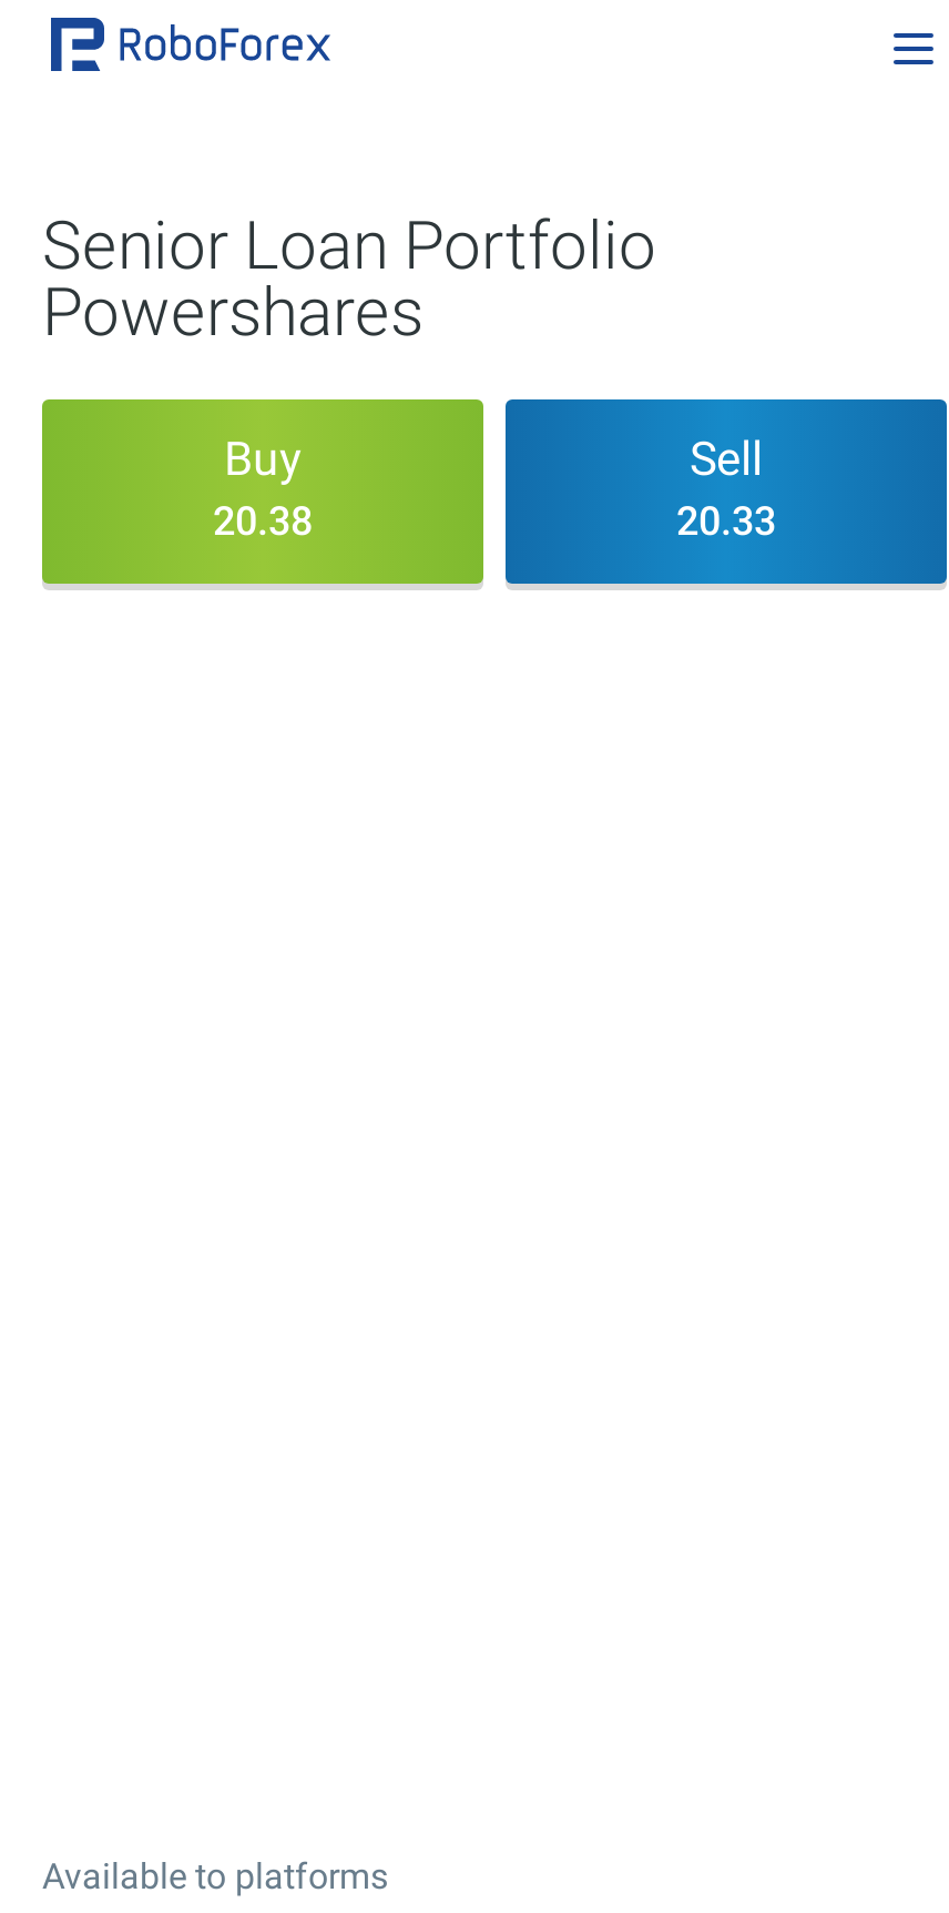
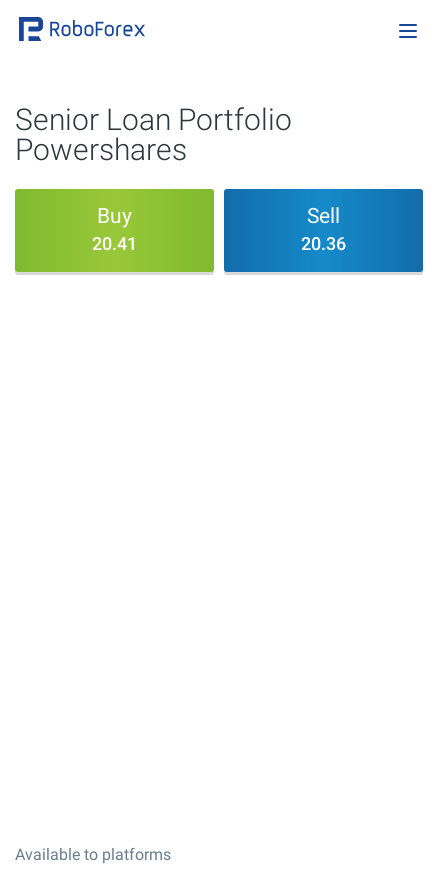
- 20.38
+ 20.41

- 20.33
+ 20.36
